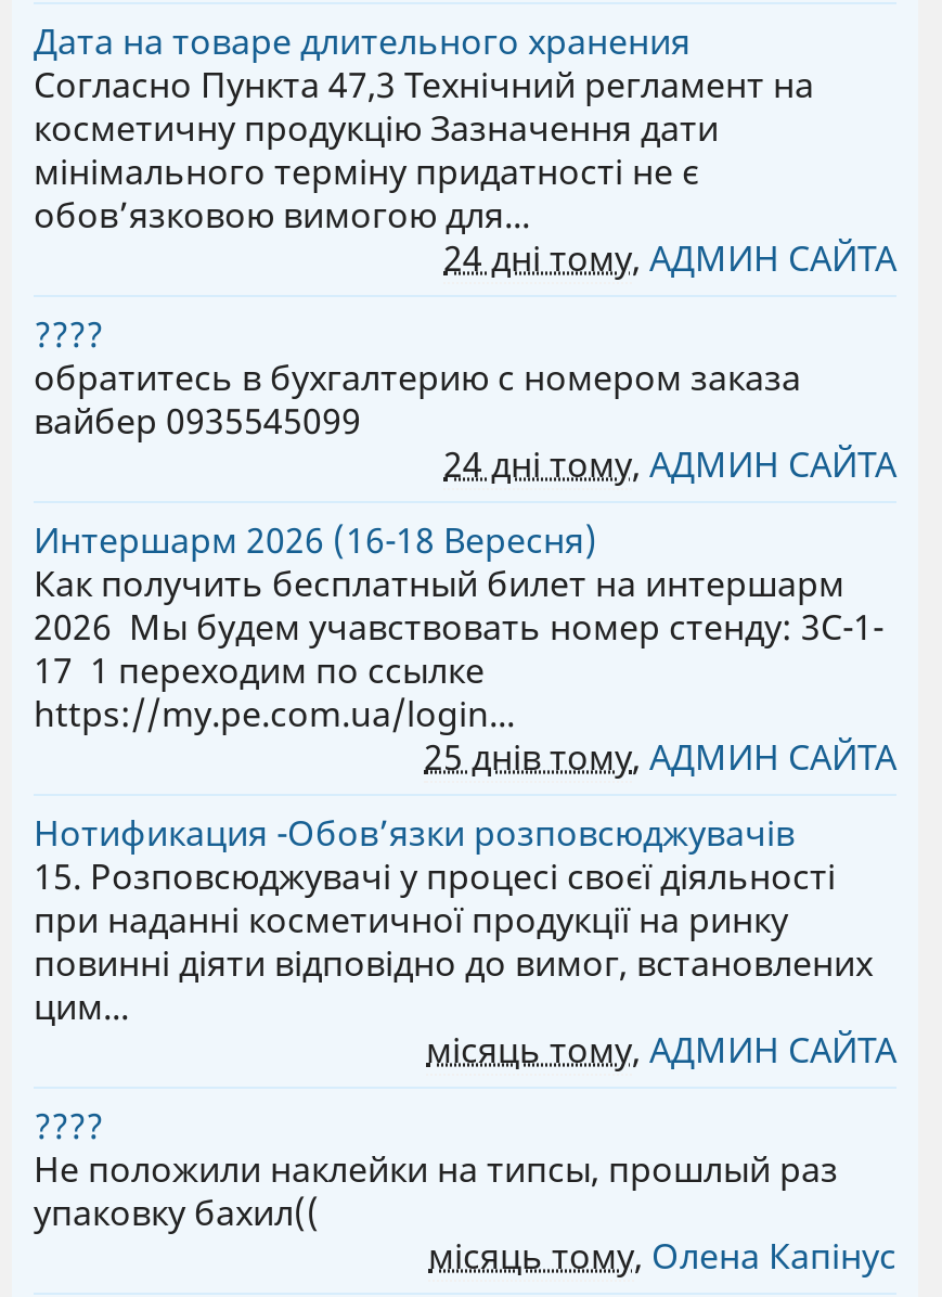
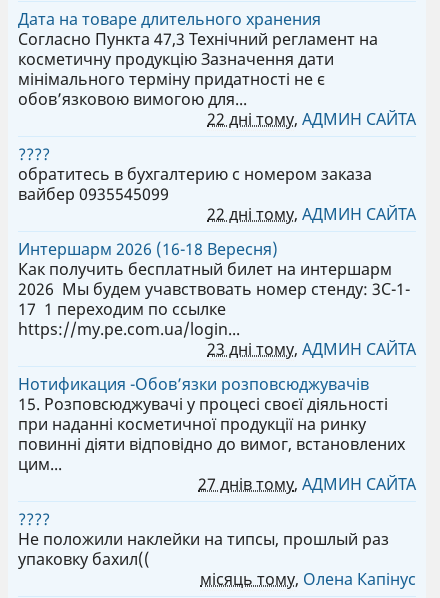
- 24 дні тому, АДМИН САЙТА
+ 22 дні тому, АДМИН САЙТА

- 24 дні тому, АДМИН САЙТА
+ 22 дні тому, АДМИН САЙТА

- 25 днів тому, АДМИН САЙТА
+ 23 дні тому, АДМИН САЙТА

- місяць тому, АДМИН САЙТА
+ 27 днів тому, АДМИН САЙТА
